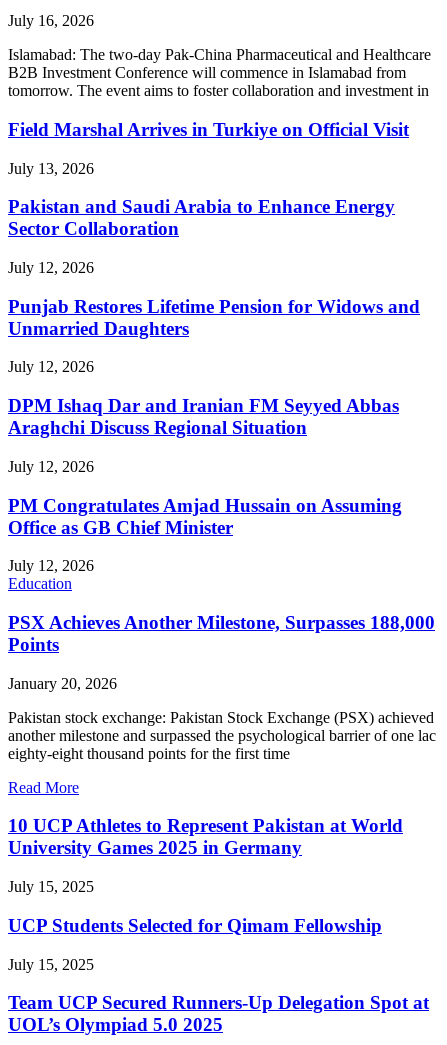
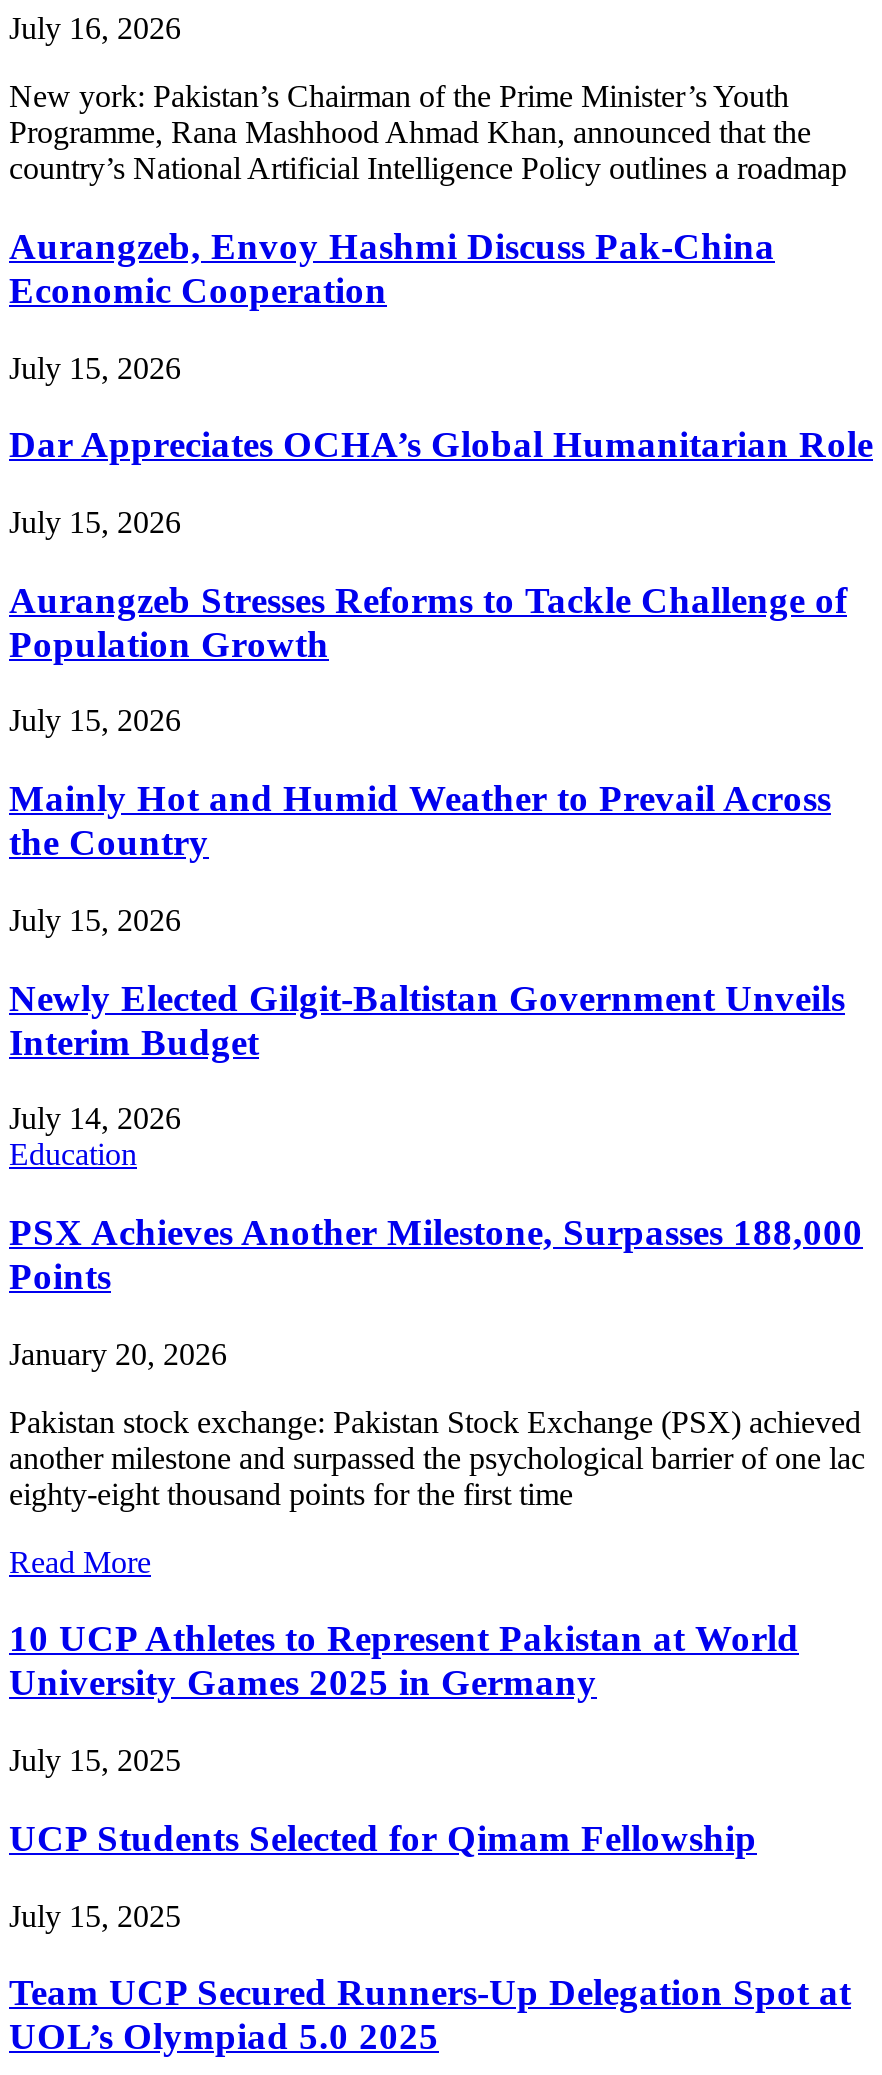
- Islamabad: The two-day Pak-China Pharmaceutical and Healthcare
- B2B Investment Conference will commence in Islamabad from
- tomorrow. The event aims to foster collaboration and investment in
+ New york: Pakistan’s Chairman of the Prime Minister’s Youth
+ Programme, Rana Mashhood Ahmad Khan, announced that the
+ country’s National Artificial Intelligence Policy outlines a roadmap

- Field Marshal Arrives in Turkiye on Official Visit
+ Aurangzeb, Envoy Hashmi Discuss Pak-China
+ Economic Cooperation

- July 13, 2026
+ July 15, 2026

- Pakistan and Saudi Arabia to Enhance Energy
- Sector Collaboration
+ Dar Appreciates OCHA’s Global Humanitarian Role

- July 12, 2026
+ July 15, 2026

- Punjab Restores Lifetime Pension for Widows and
- Unmarried Daughters
+ Aurangzeb Stresses Reforms to Tackle Challenge of
+ Population Growth

- July 12, 2026
+ July 15, 2026

- DPM Ishaq Dar and Iranian FM Seyyed Abbas
- Araghchi Discuss Regional Situation
+ Mainly Hot and Humid Weather to Prevail Across
+ the Country

- July 12, 2026
+ July 15, 2026

- PM Congratulates Amjad Hussain on Assuming
- Office as GB Chief Minister
+ Newly Elected Gilgit-Baltistan Government Unveils
+ Interim Budget

- July 12, 2026
+ July 14, 2026
